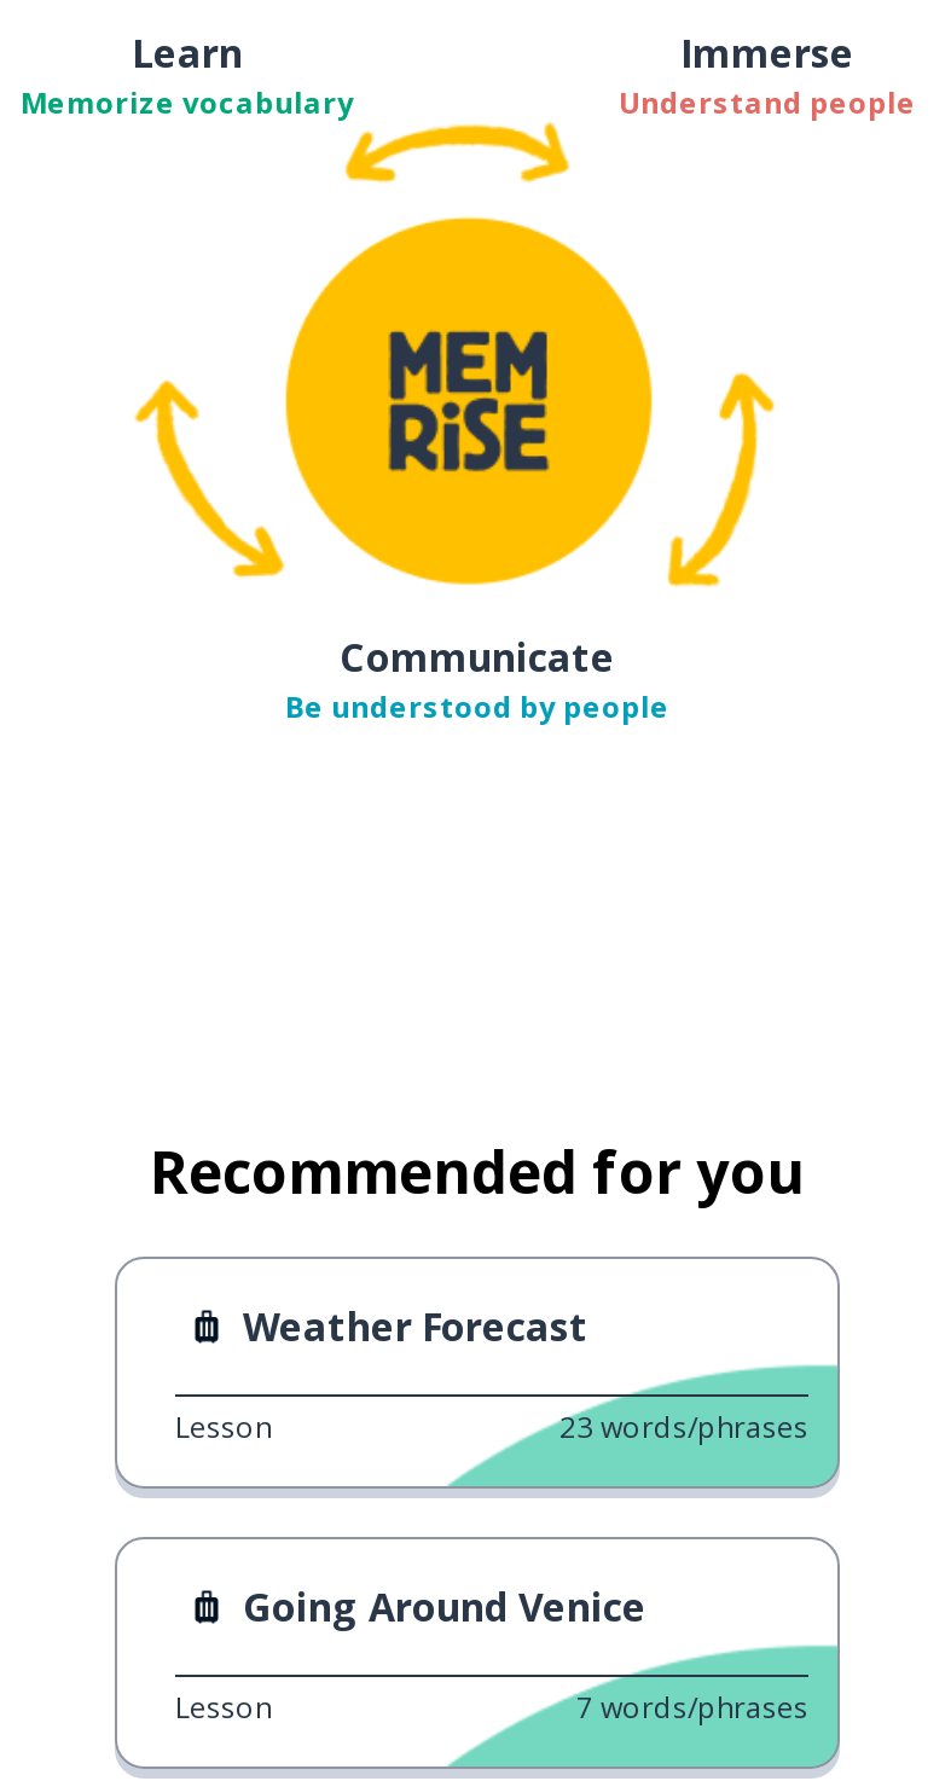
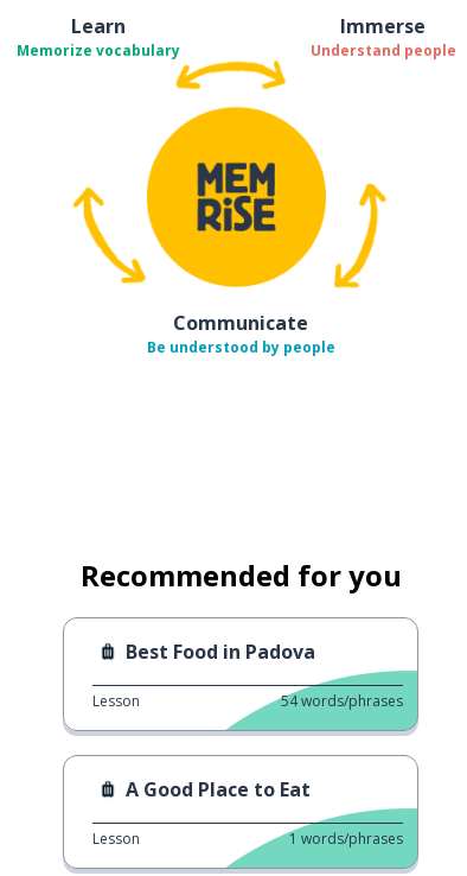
- Weather Forecast
+ Best Food in Padova

- 23 words/phrases
+ 54 words/phrases

- Going Around Venice
+ A Good Place to Eat

- 7 words/phrases
+ 1 words/phrases
